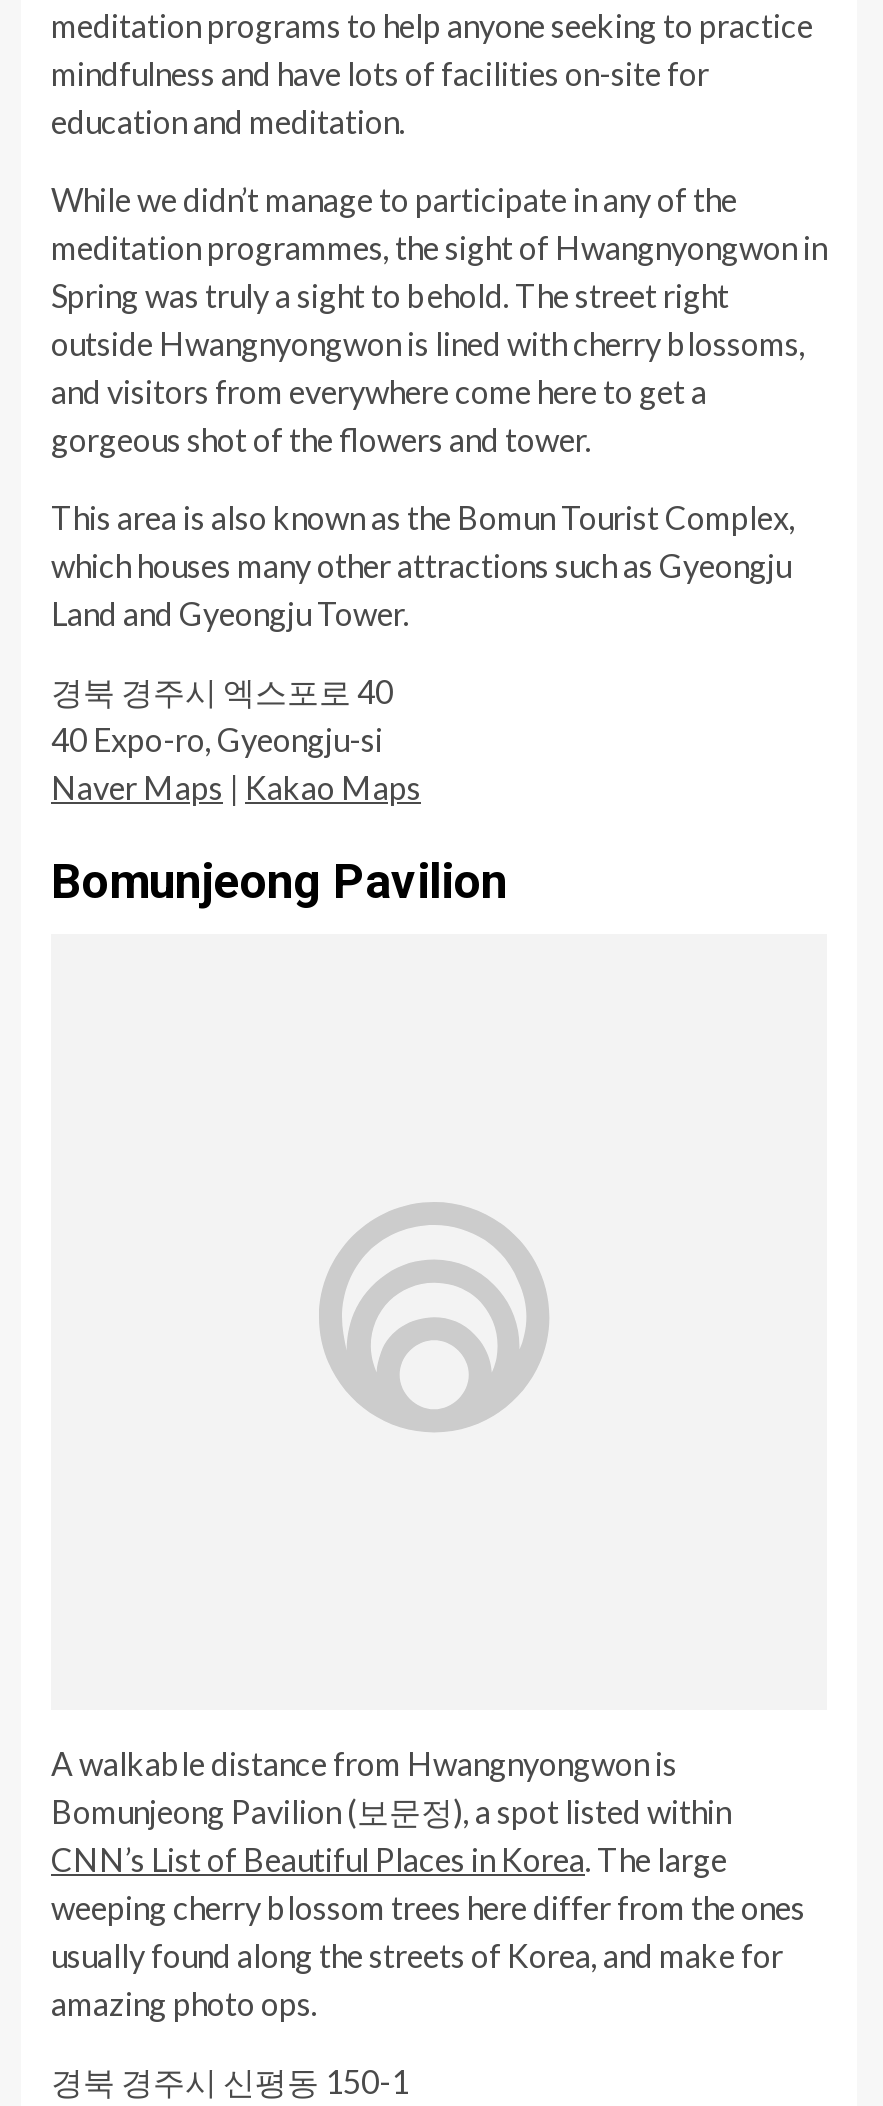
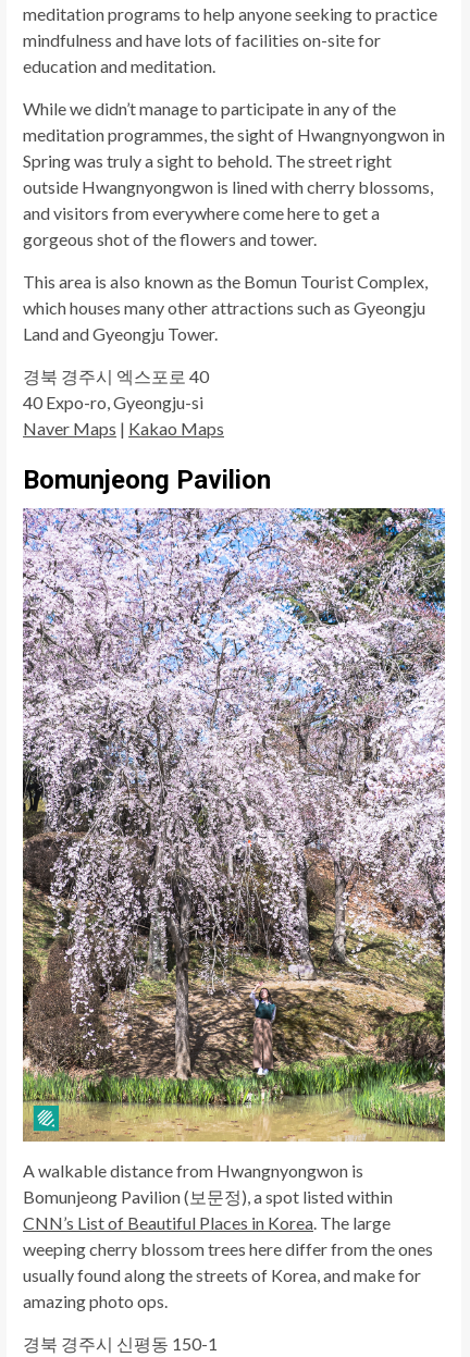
+ [image]
